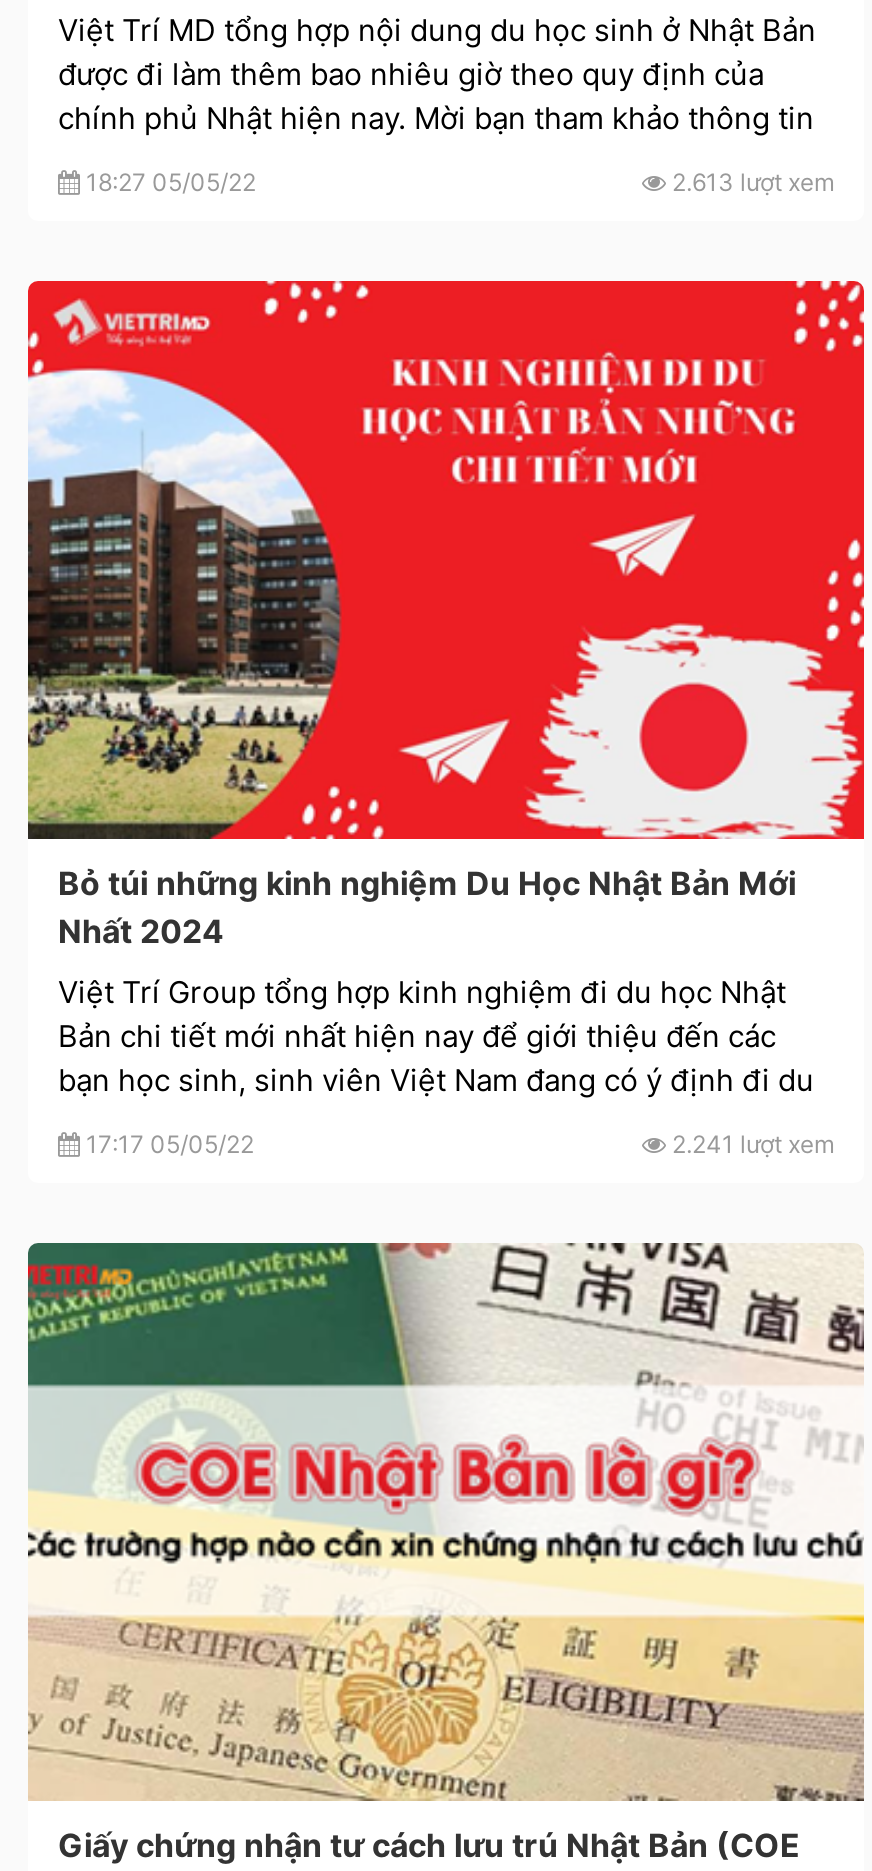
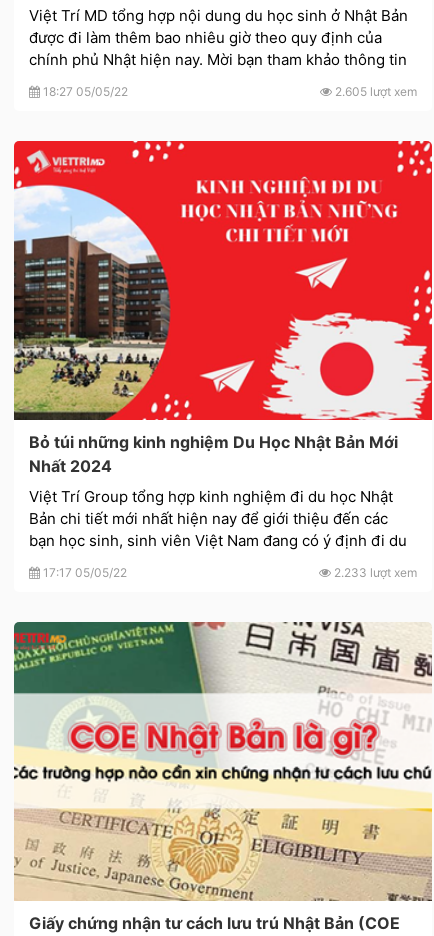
- 2.613 lượt xem
+ 2.605 lượt xem

- 2.241 lượt xem
+ 2.233 lượt xem
